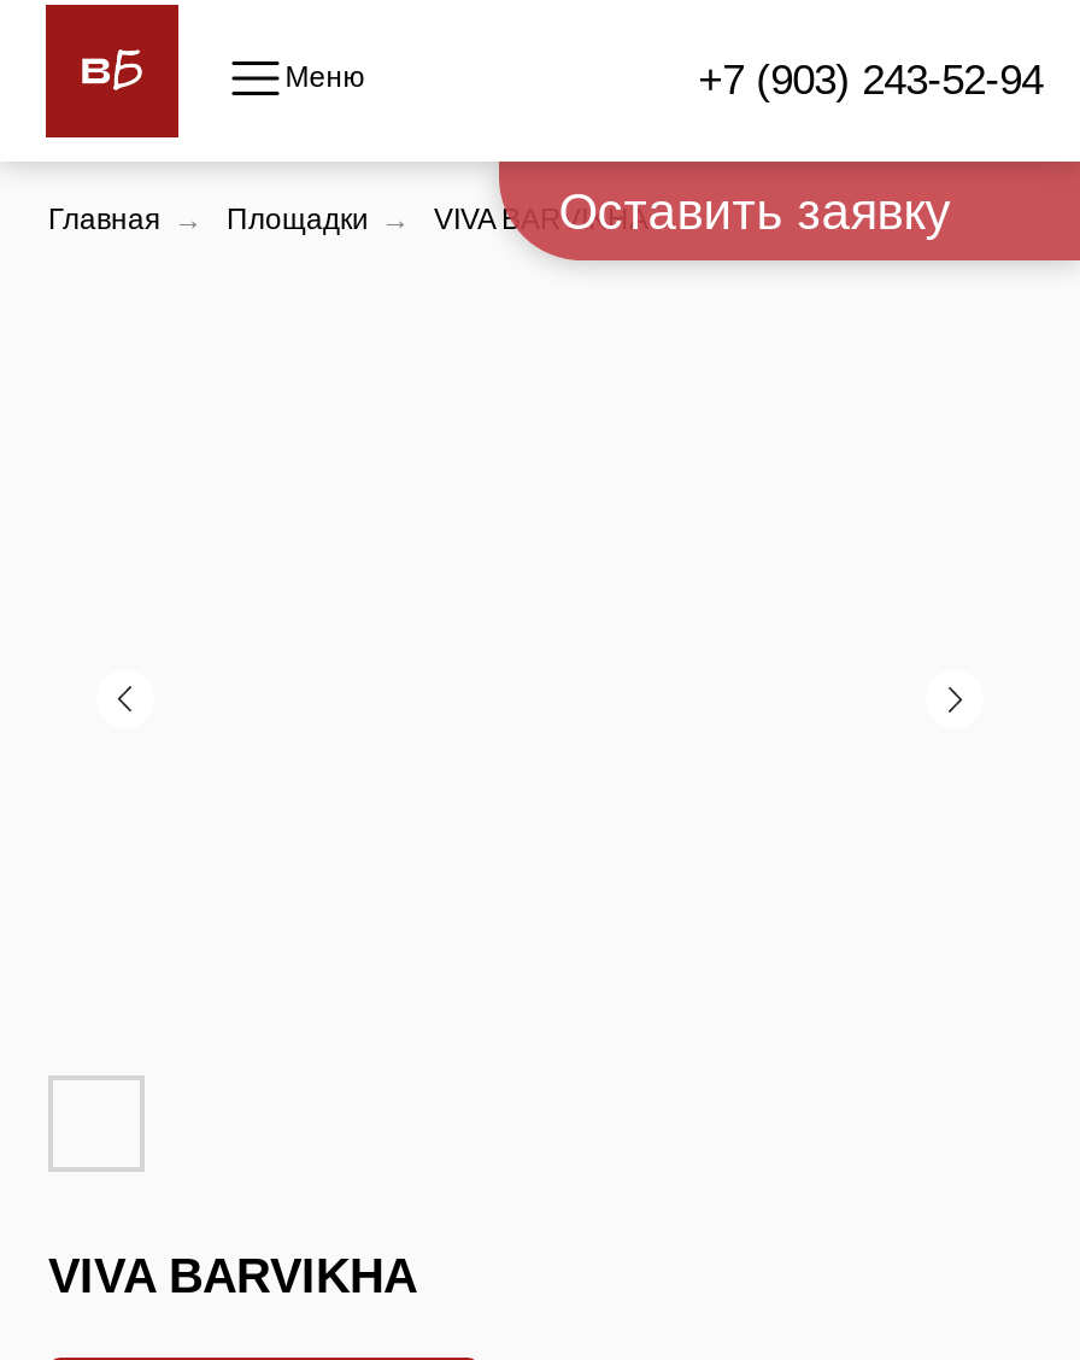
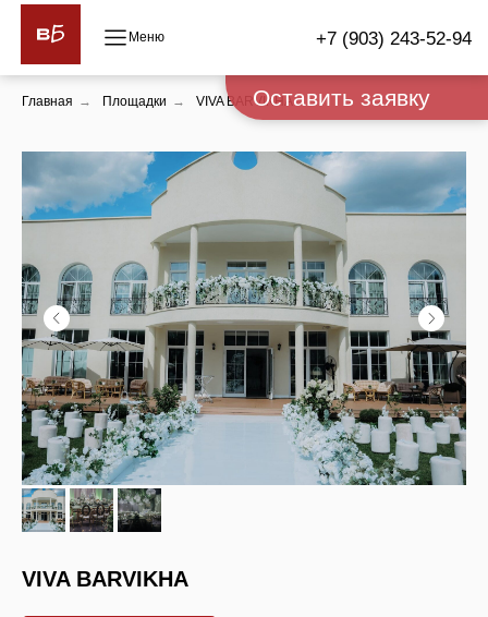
+ [image]
